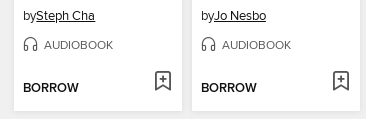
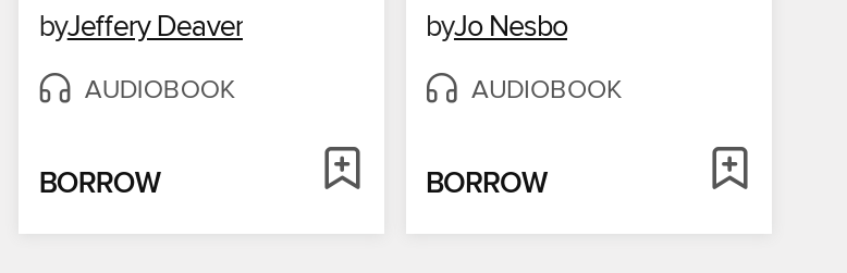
- bySteph Cha
+ byJeffery Deaver
